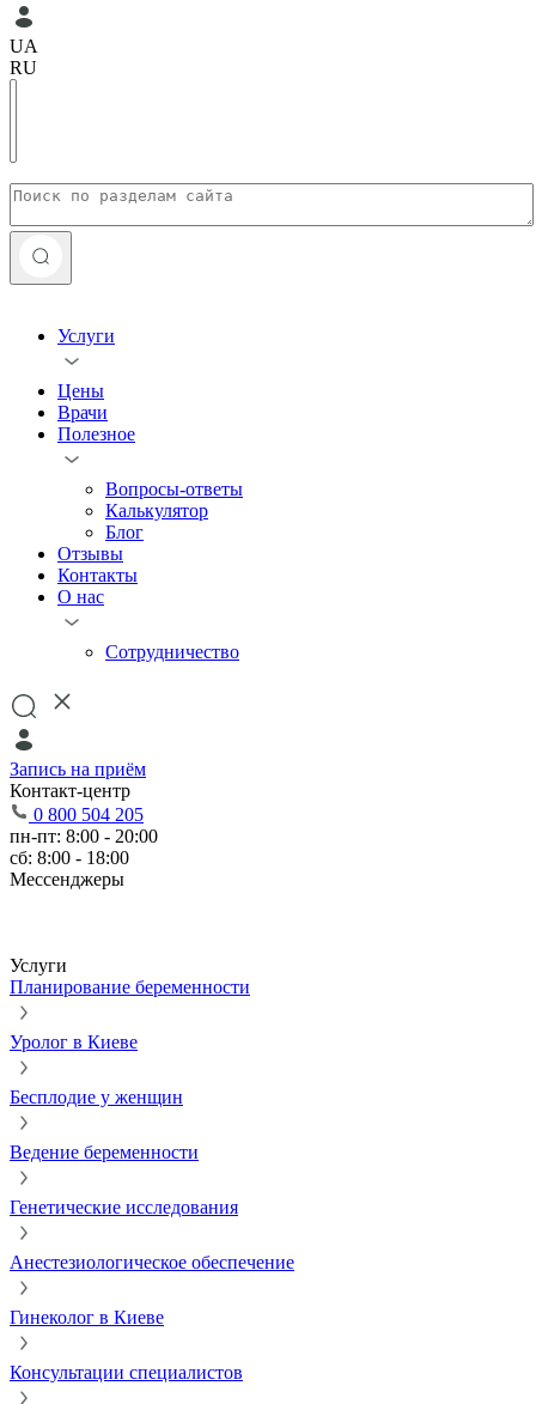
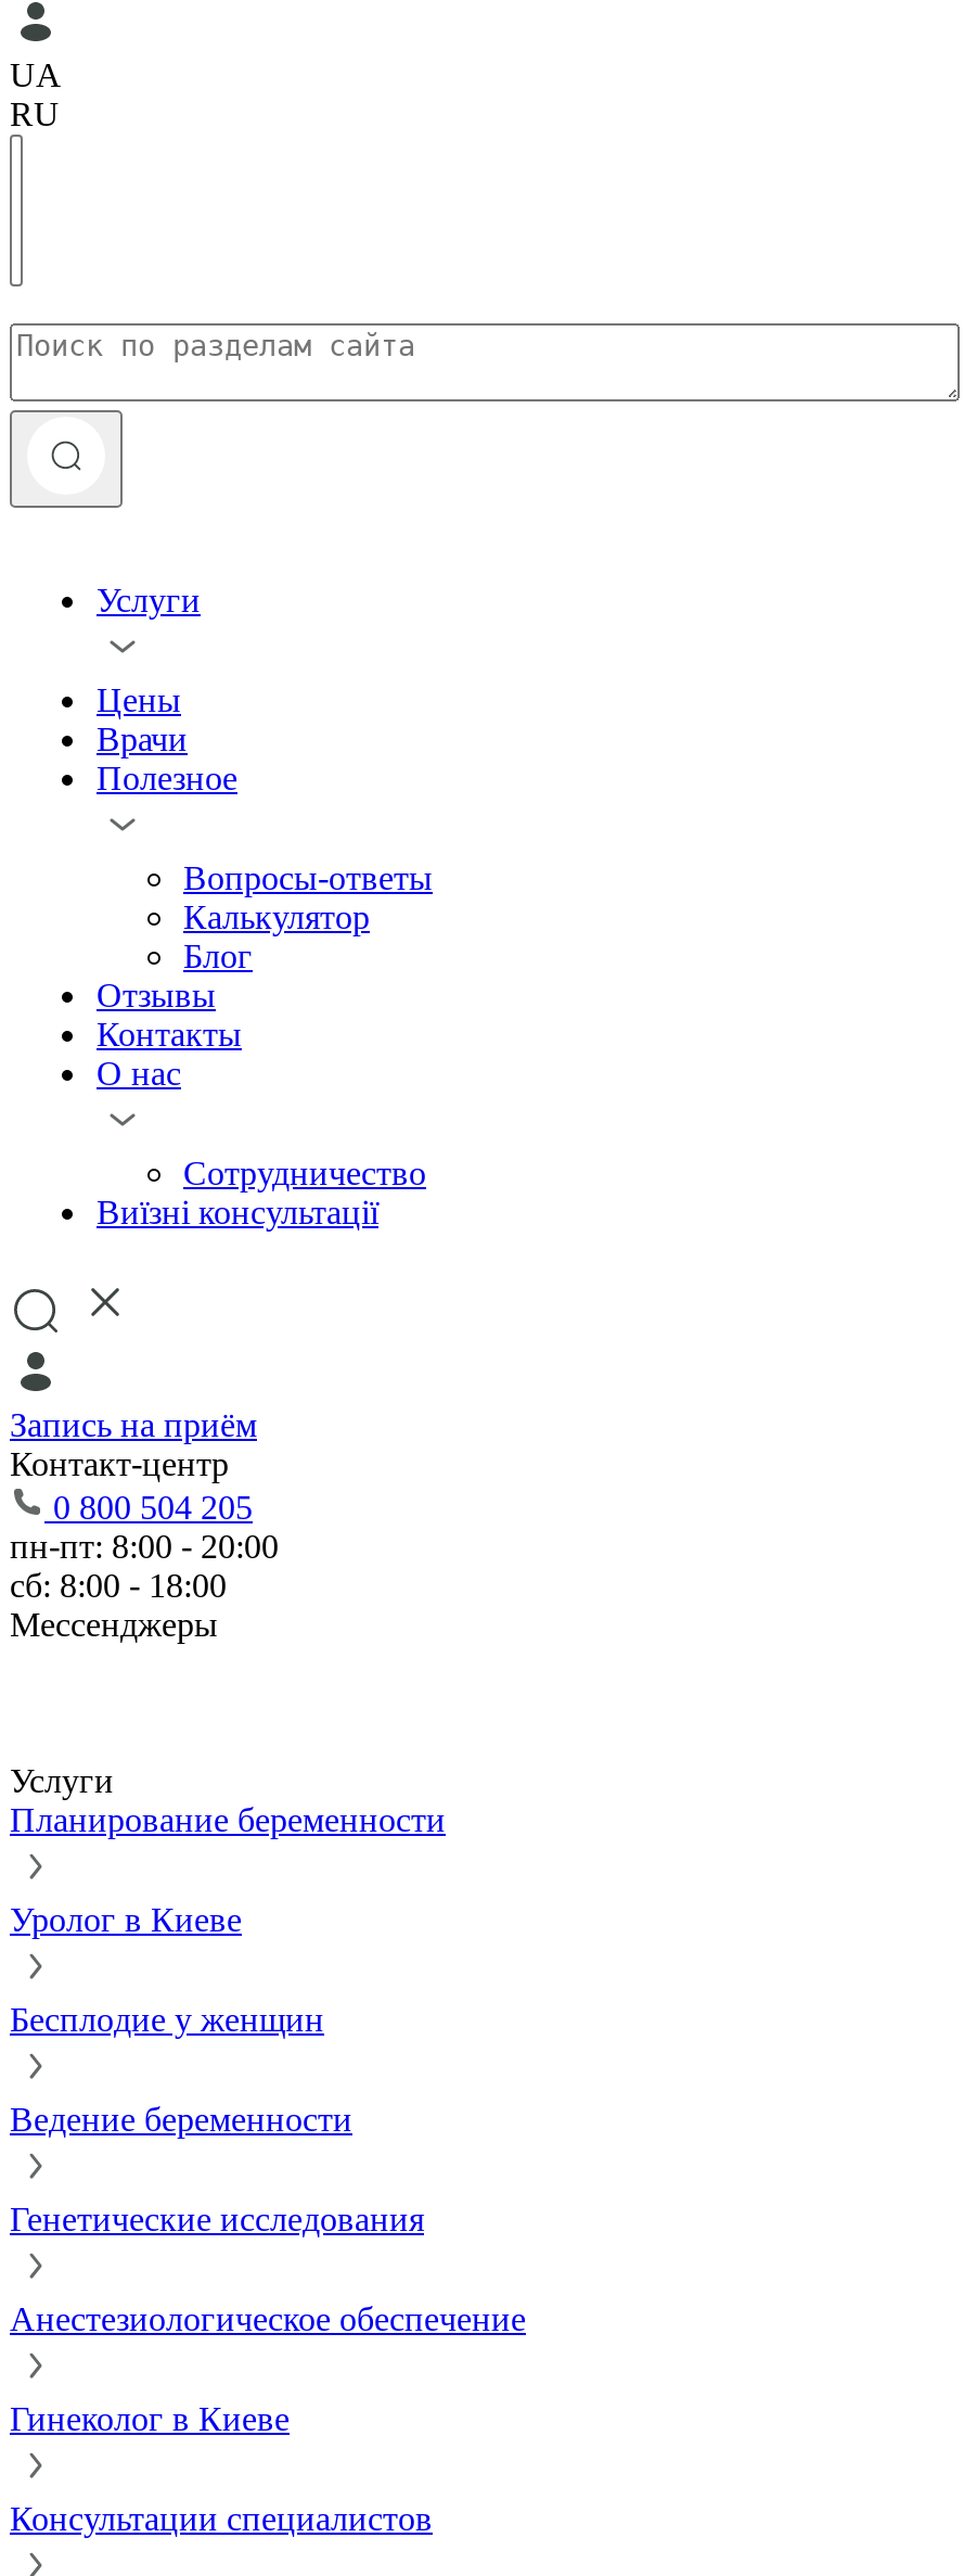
+ Виїзні консультації
